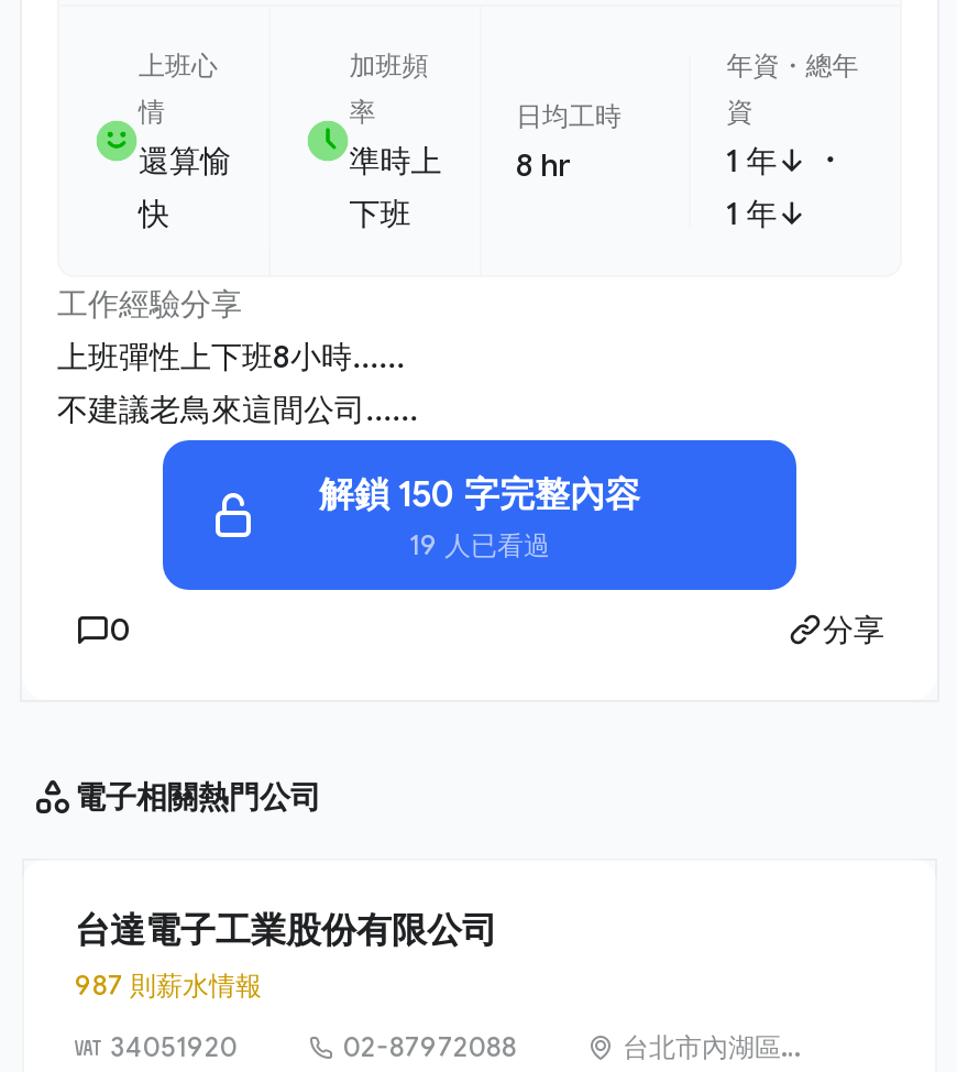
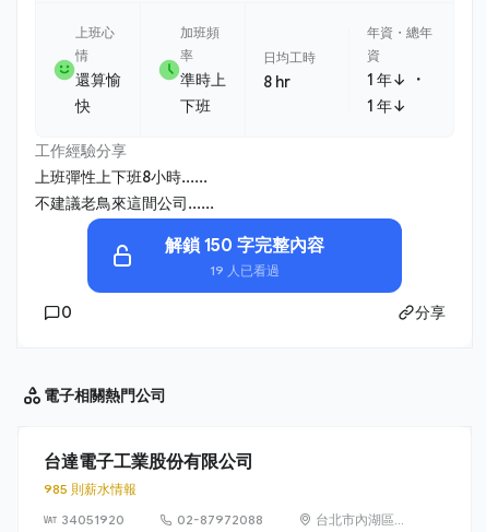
- 987 則薪水情報
+ 985 則薪水情報
